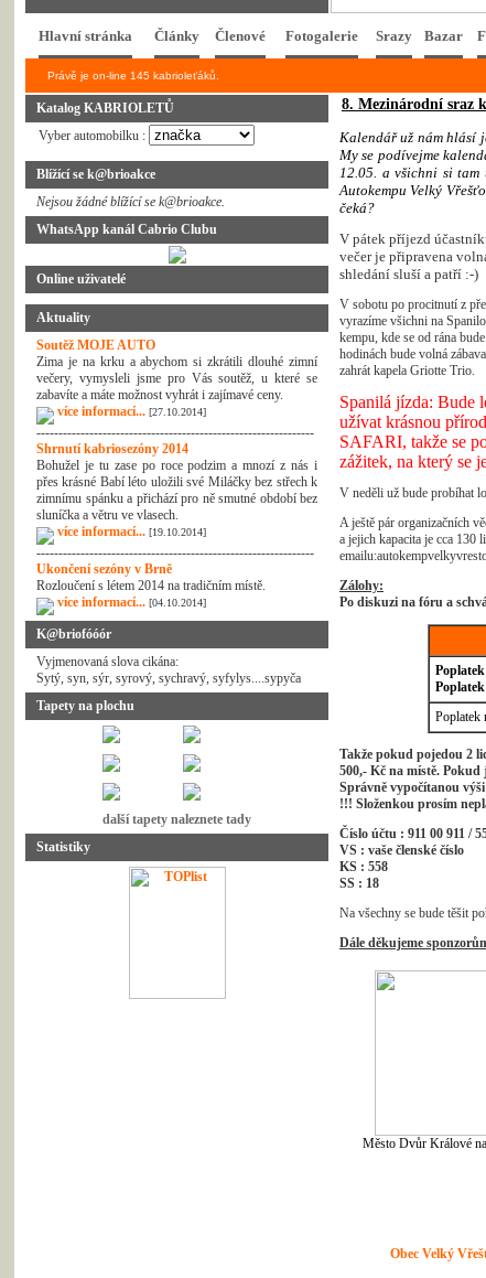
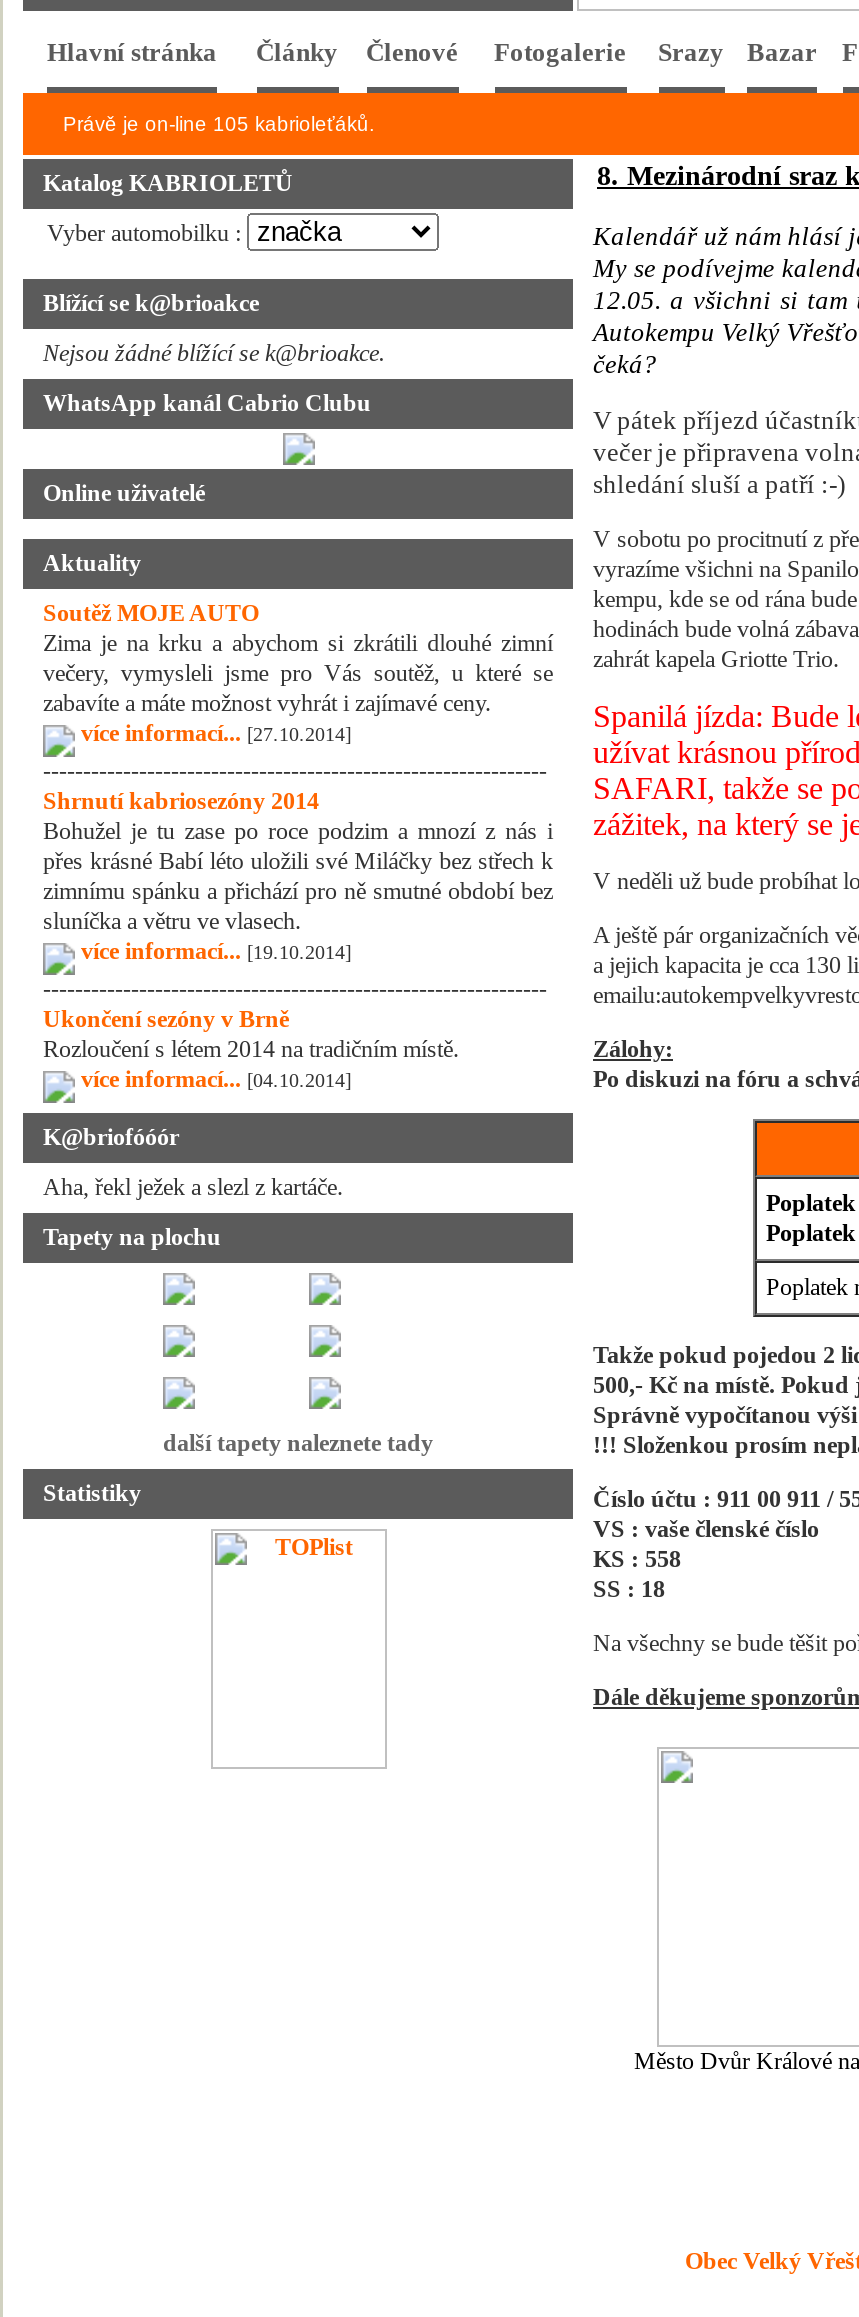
- Právě je on-line 145 kabrioleťáků.
+ Právě je on-line 105 kabrioleťáků.

- Vyjmenovaná slova cikána:
- Sytý, syn, sýr, syrový, sychravý, syfylys....sypyča
+ Aha, řekl ježek a slezl z kartáče.
